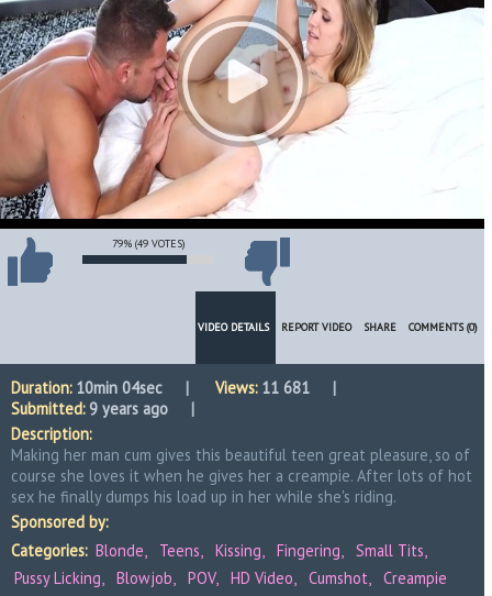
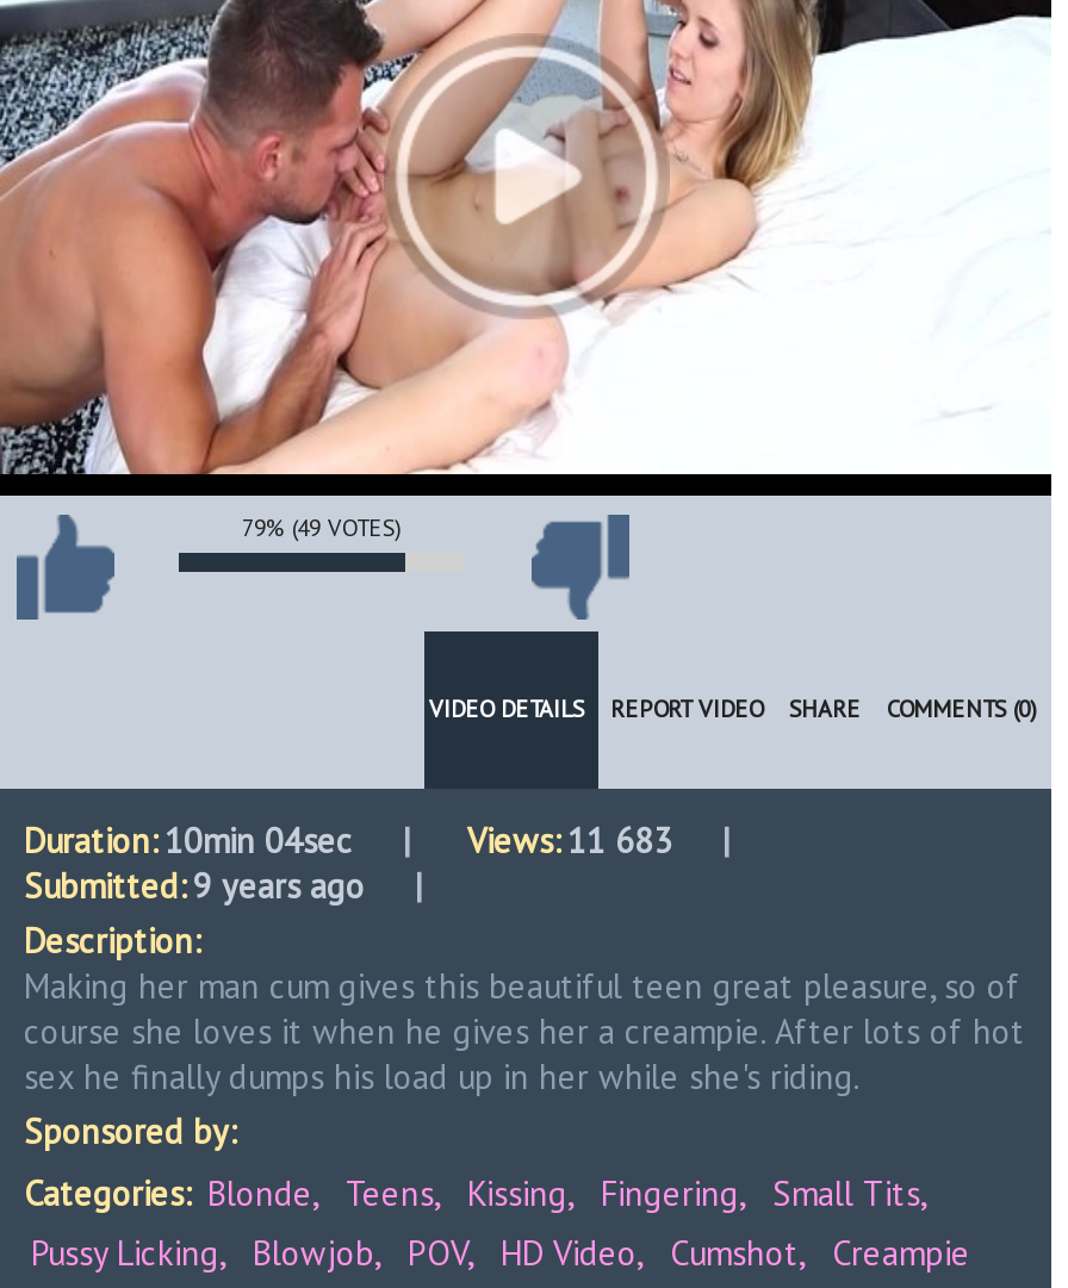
- Views: 11 681
+ Views: 11 683
